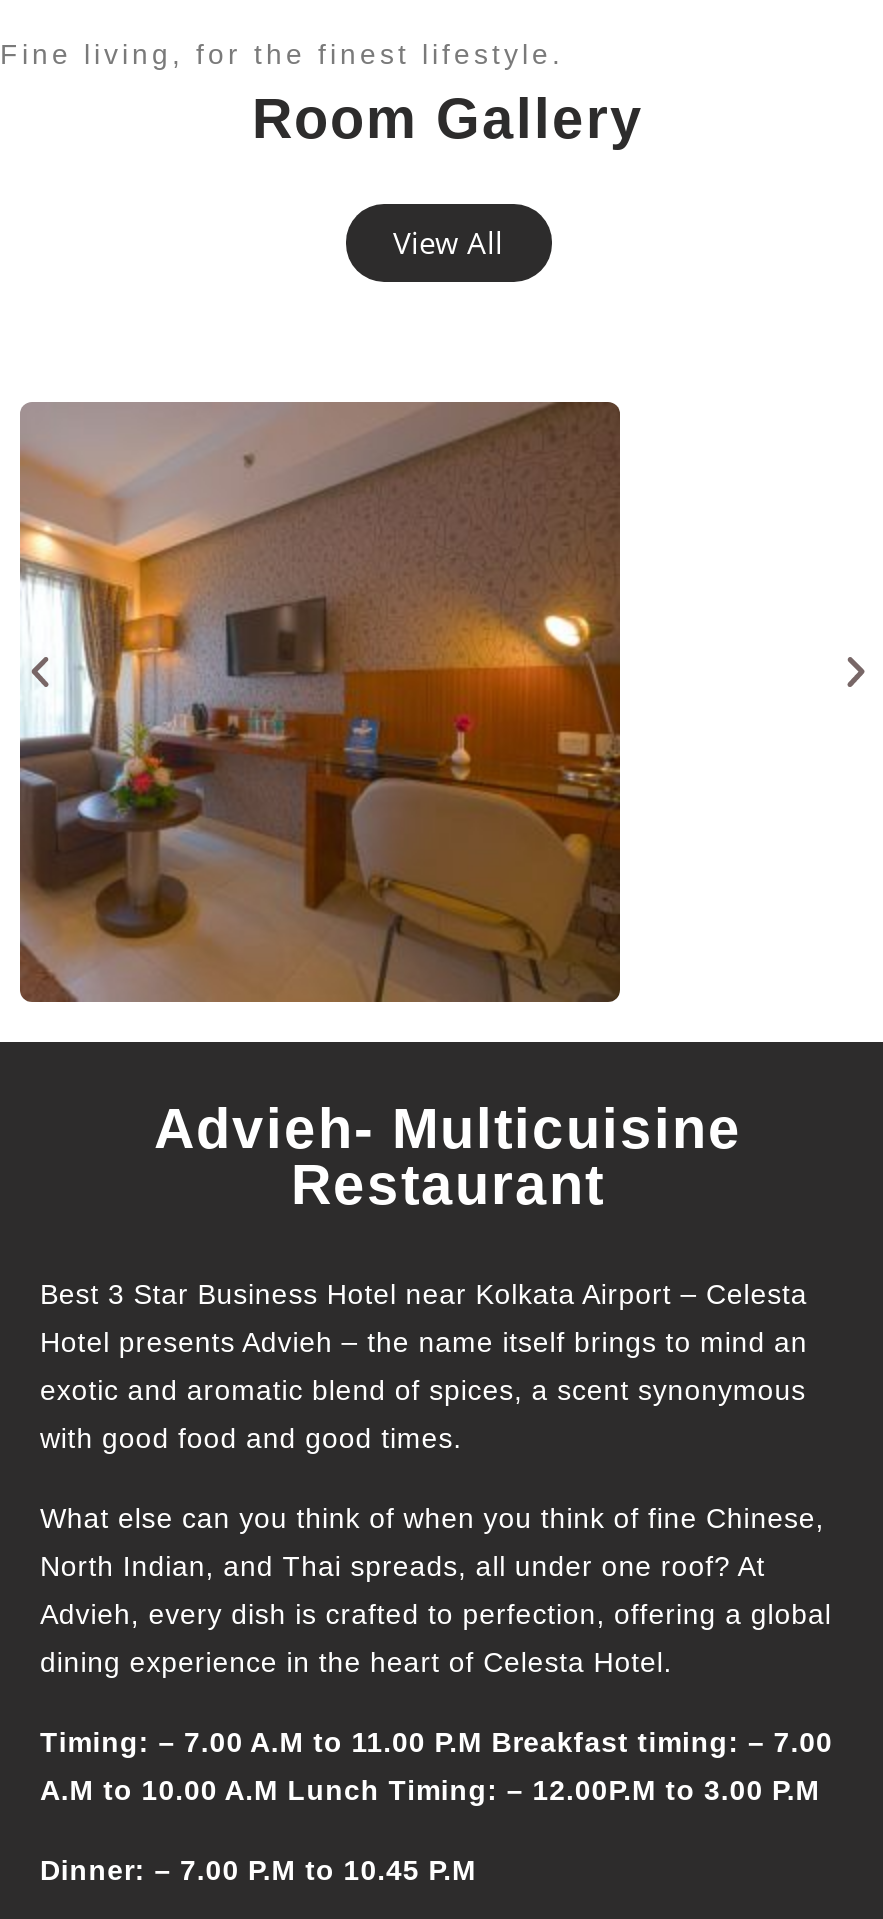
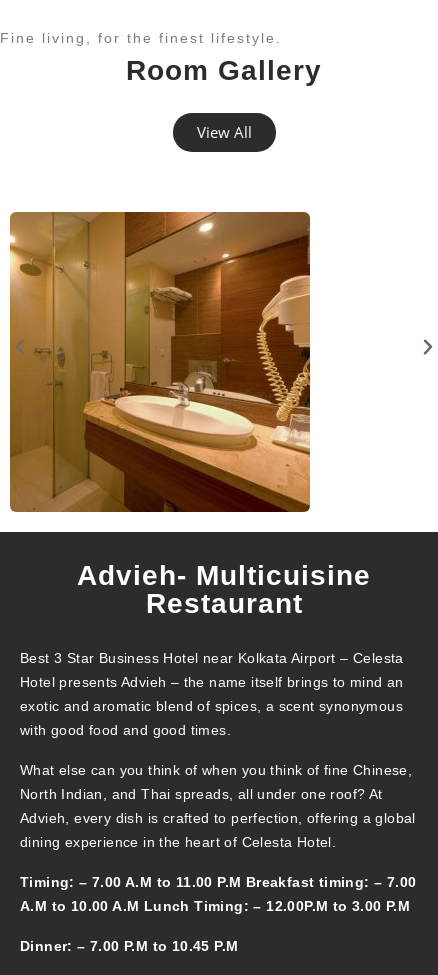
- [image]
+ [image]
